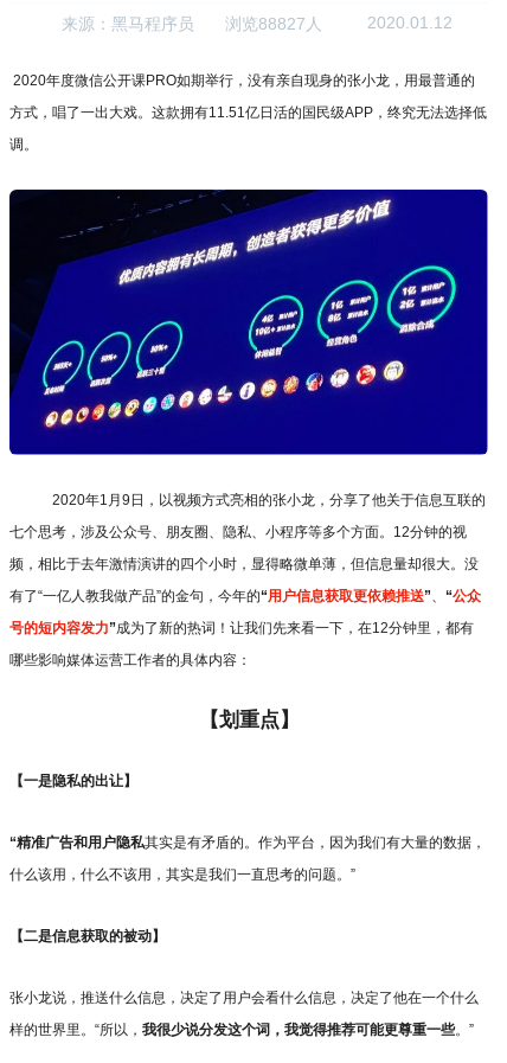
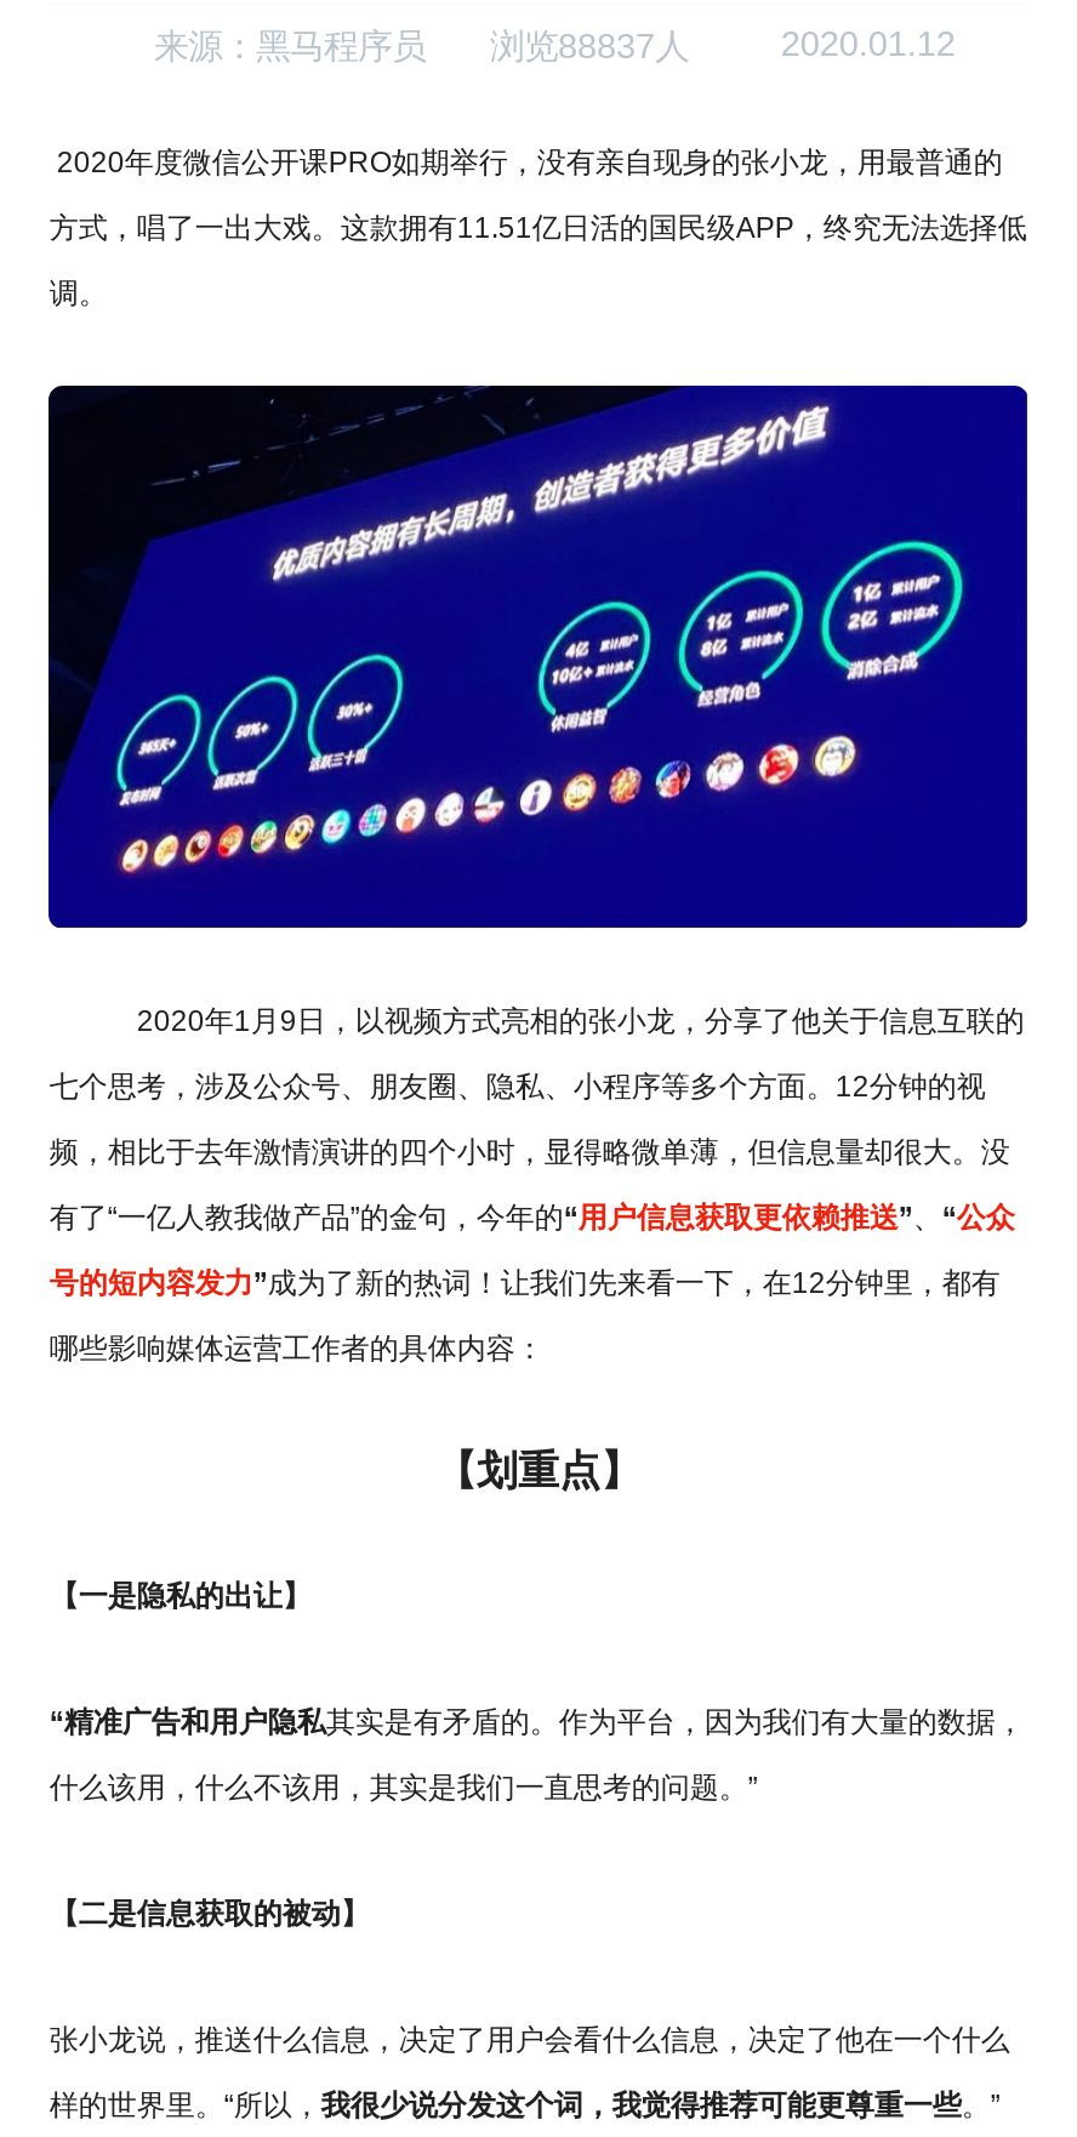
- 来源：黑马程序员 浏览88827人
+ 来源：黑马程序员 浏览88837人
